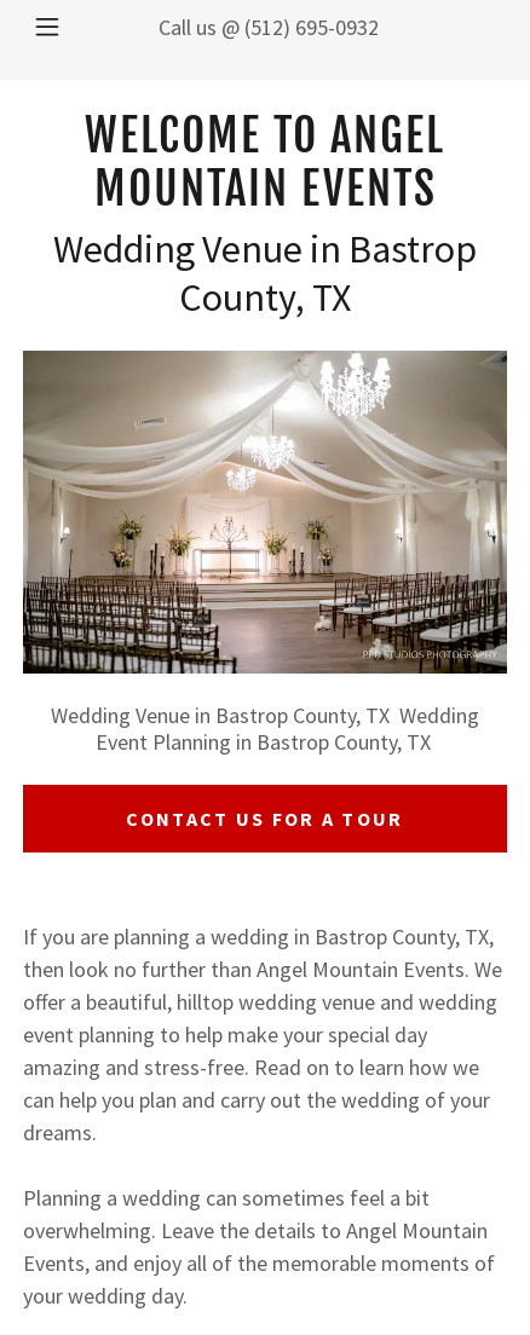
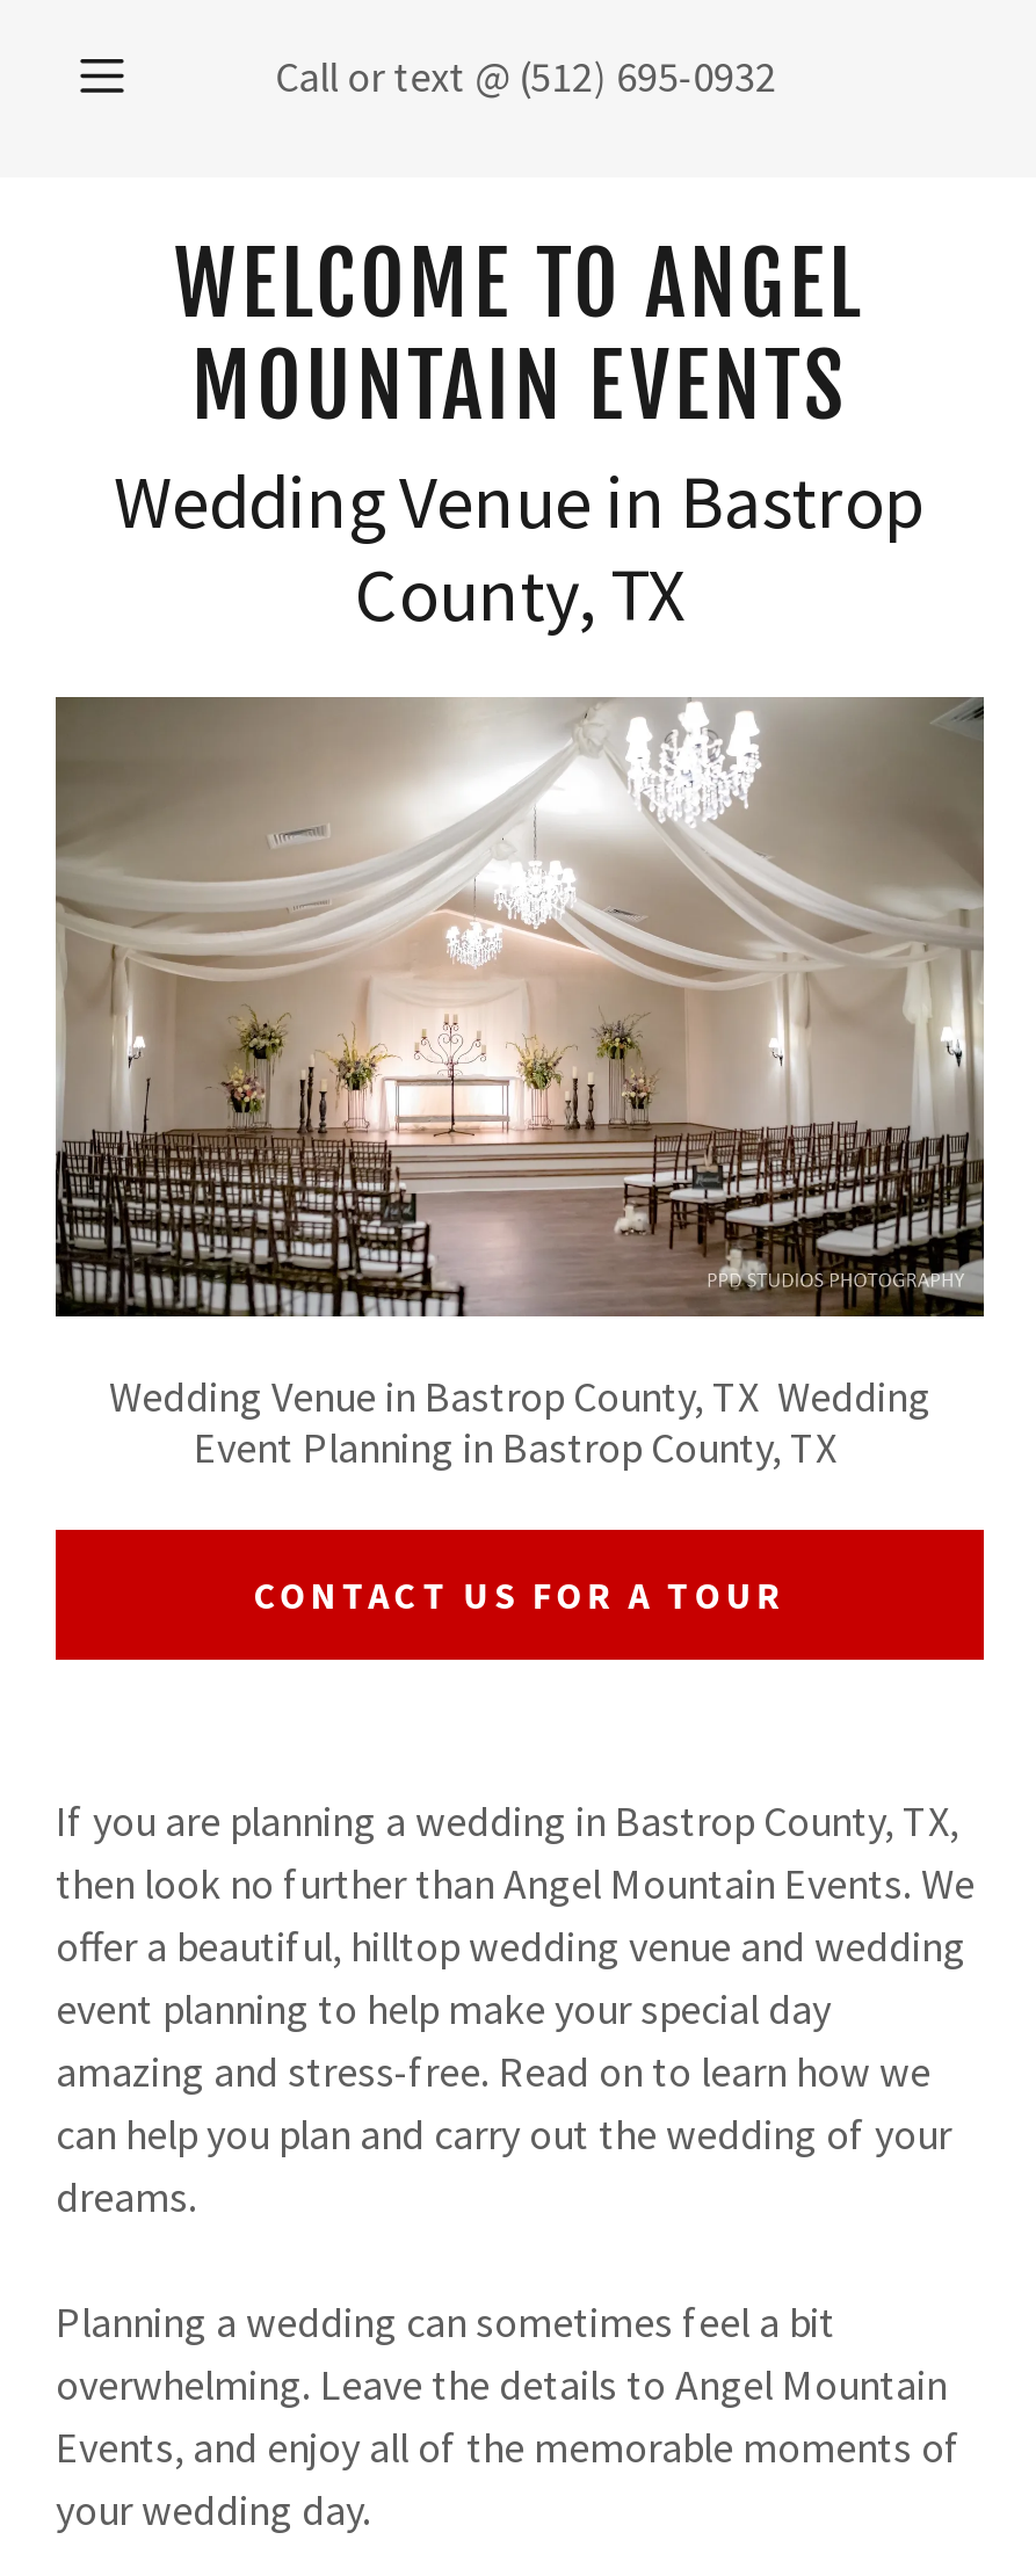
- Call us @ (512) 695-0932
+ Call or text @ (512) 695-0932
